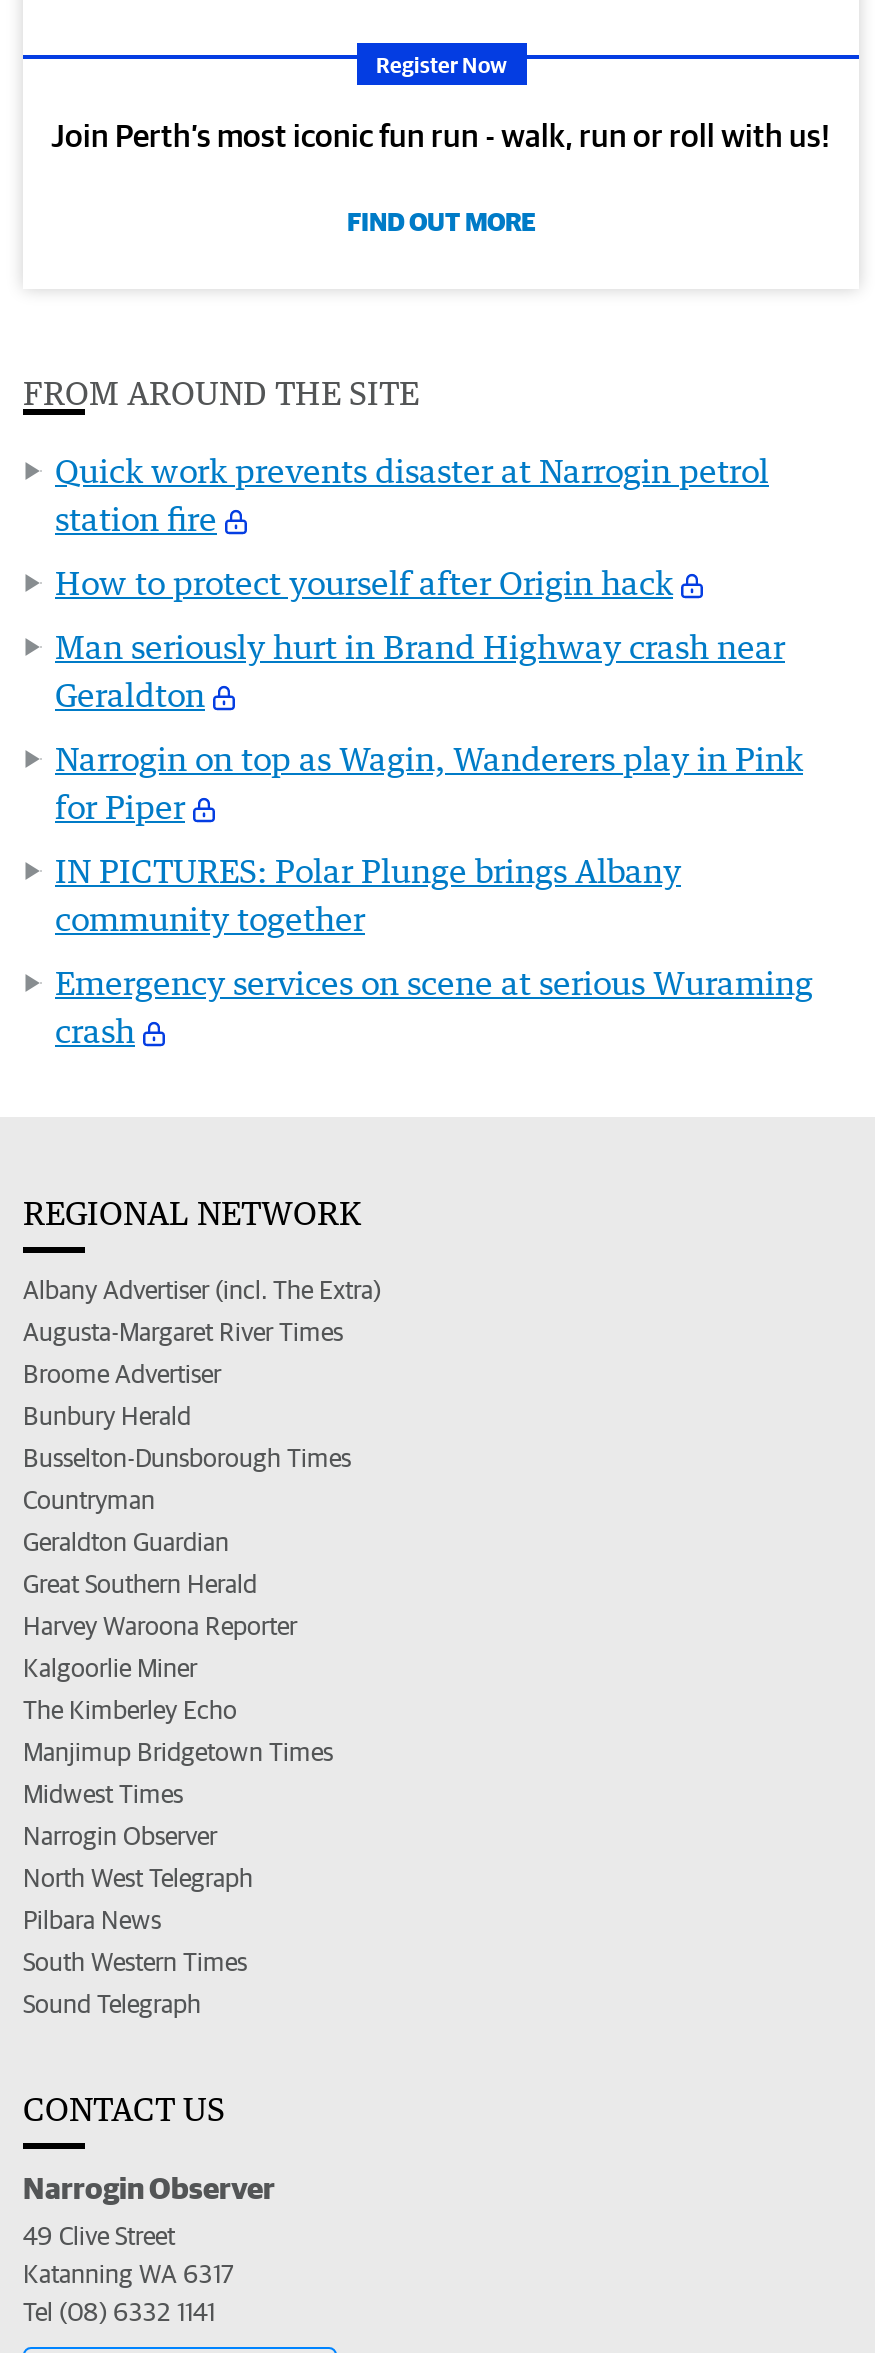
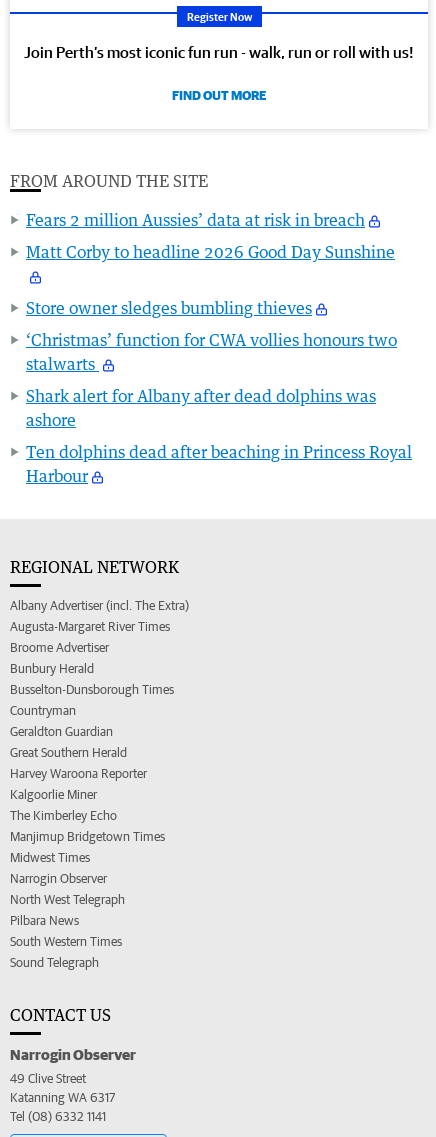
- Quick work prevents disaster at Narrogin petrol
- station fire
+ Fears 2 million Aussies’ data at risk in breach

- How to protect yourself after Origin hack
+ Matt Corby to headline 2026 Good Day Sunshine

- Man seriously hurt in Brand Highway crash near
- Geraldton
+ Store owner sledges bumbling thieves

- Narrogin on top as Wagin, Wanderers play in Pink
- for Piper
+ ‘Christmas’ function for CWA vollies honours two
+ stalwarts

- IN PICTURES: Polar Plunge brings Albany
- community together
+ Shark alert for Albany after dead dolphins was
+ ashore

- Emergency services on scene at serious Wuraming
- crash
+ Ten dolphins dead after beaching in Princess Royal
+ Harbour
